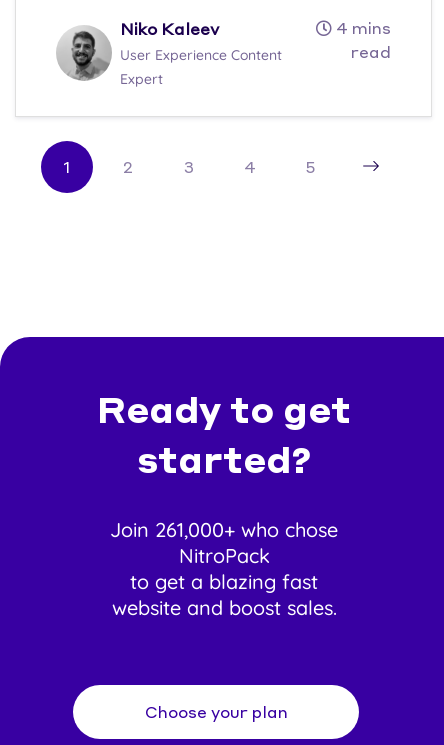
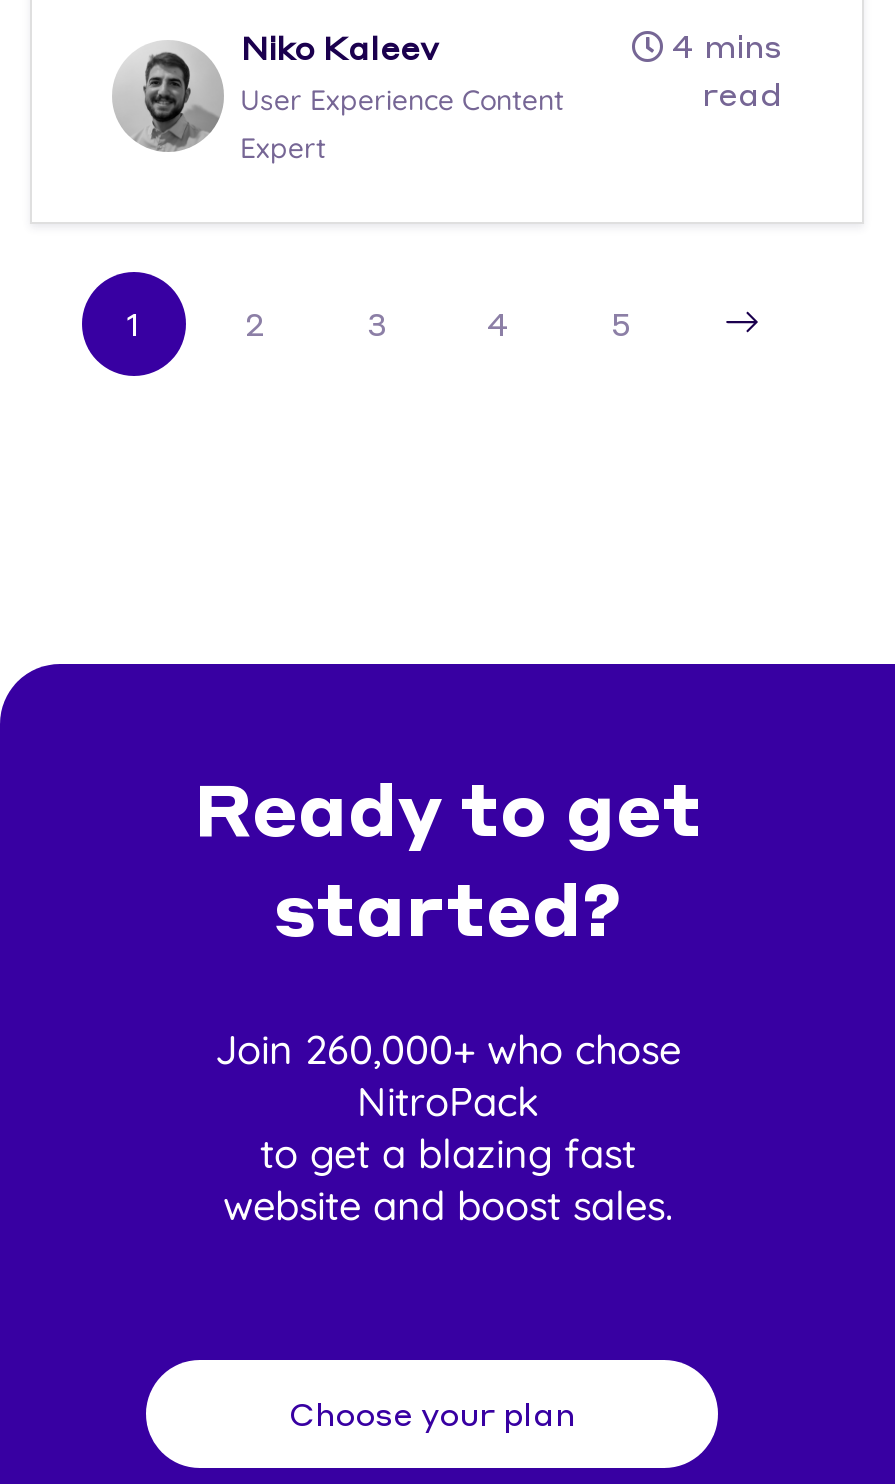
- Join 261,000+ who chose
+ Join 260,000+ who chose
